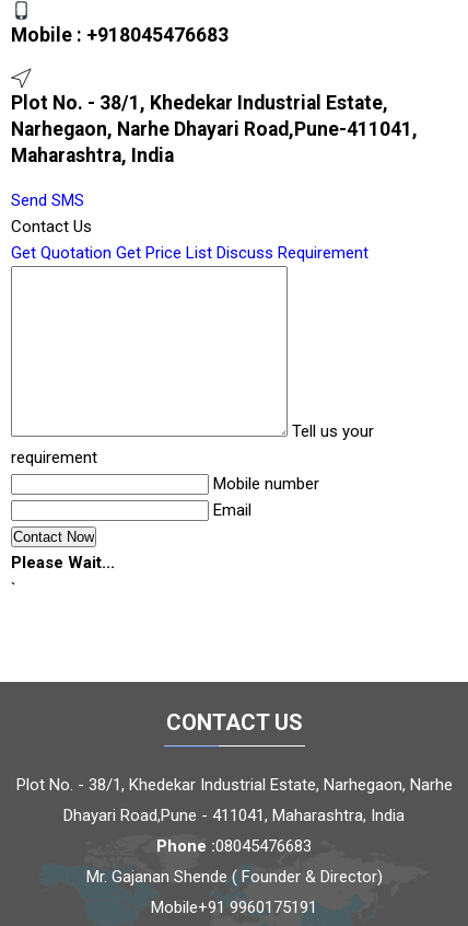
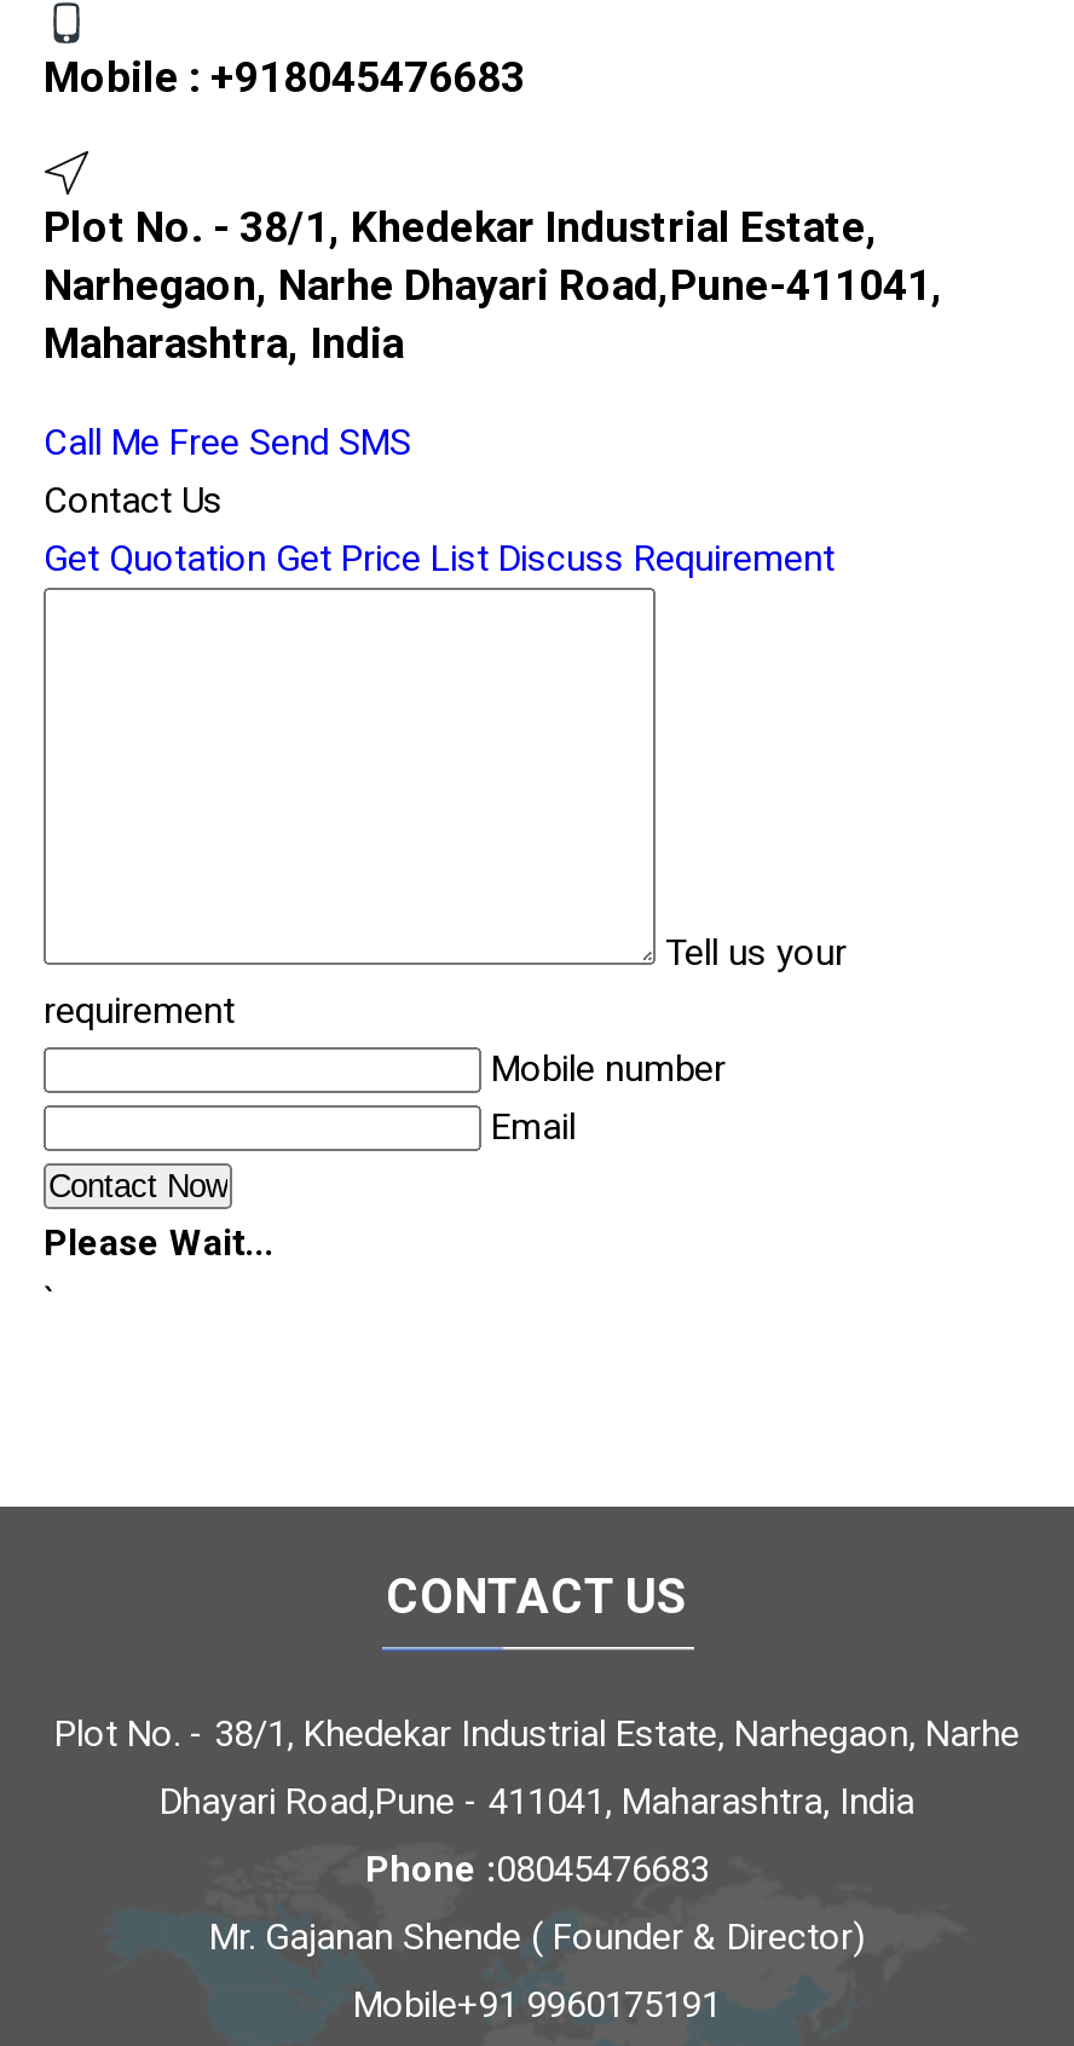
- Send SMS
+ Call Me Free Send SMS
